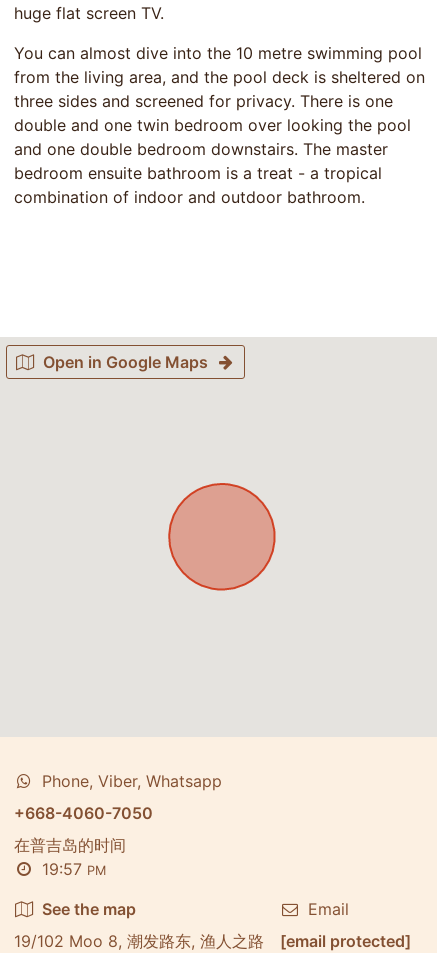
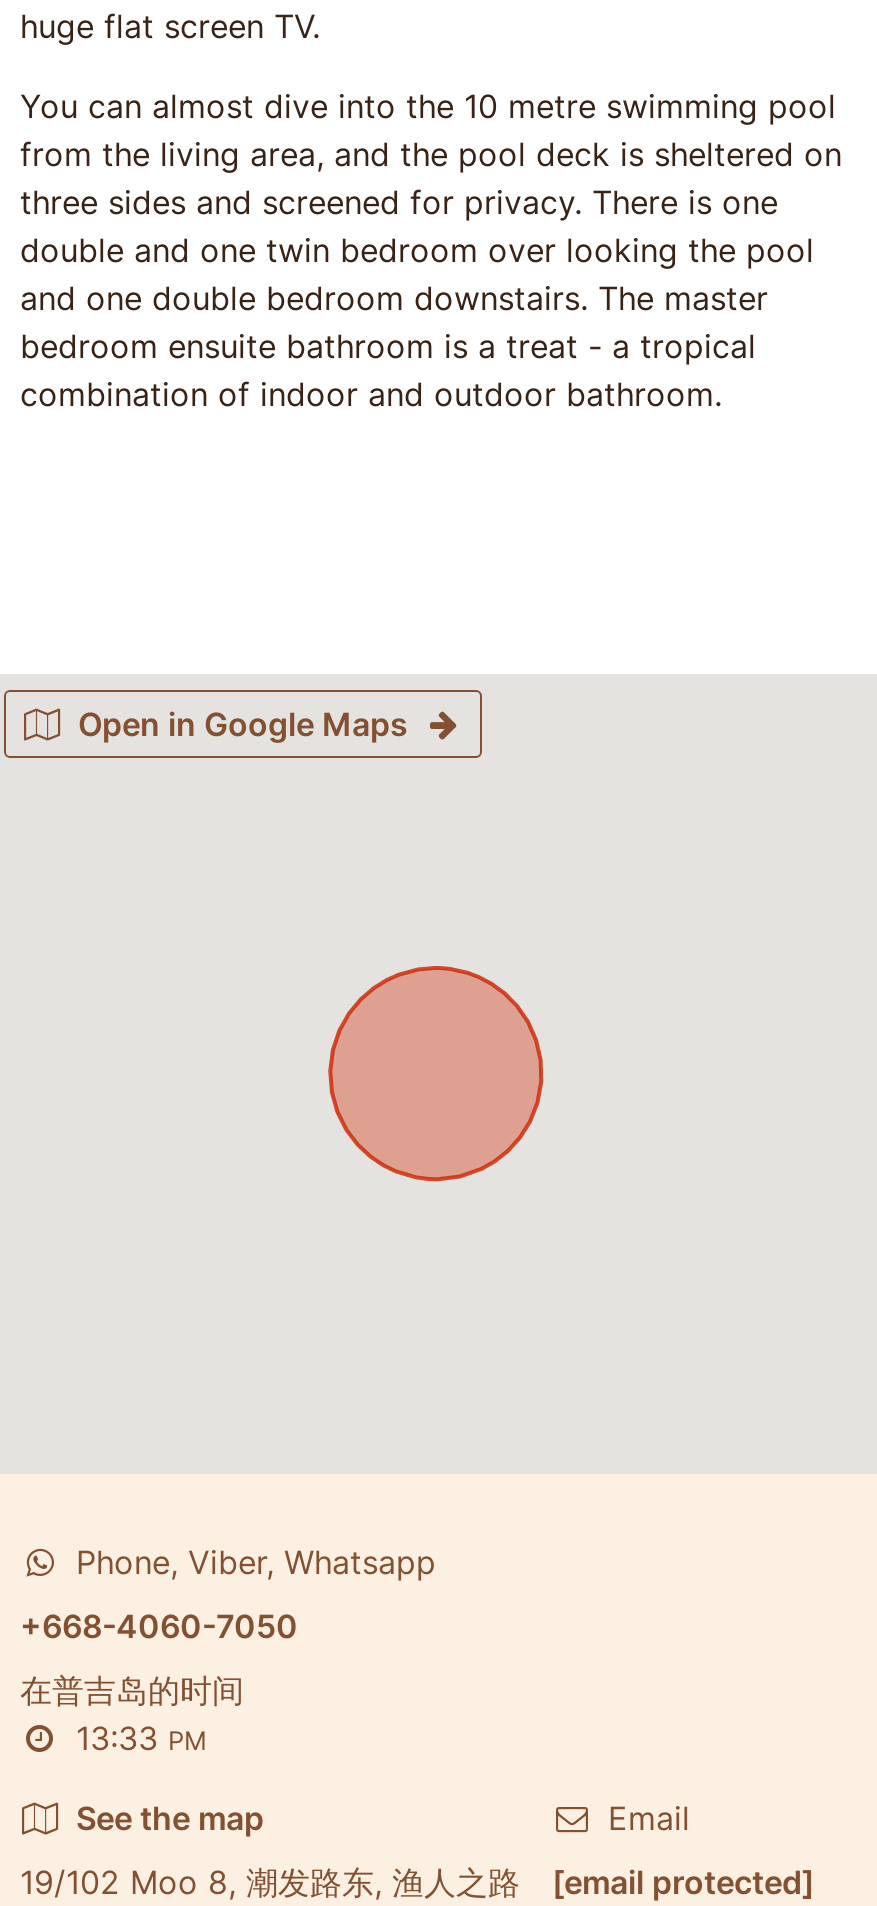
- 19:57 PM
+ 13:33 PM
